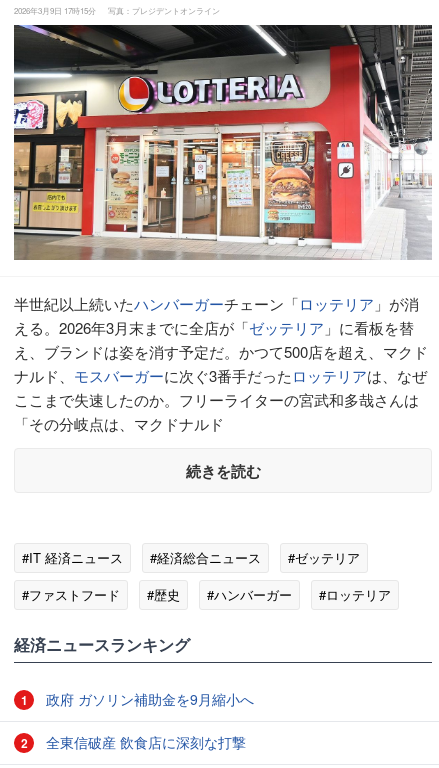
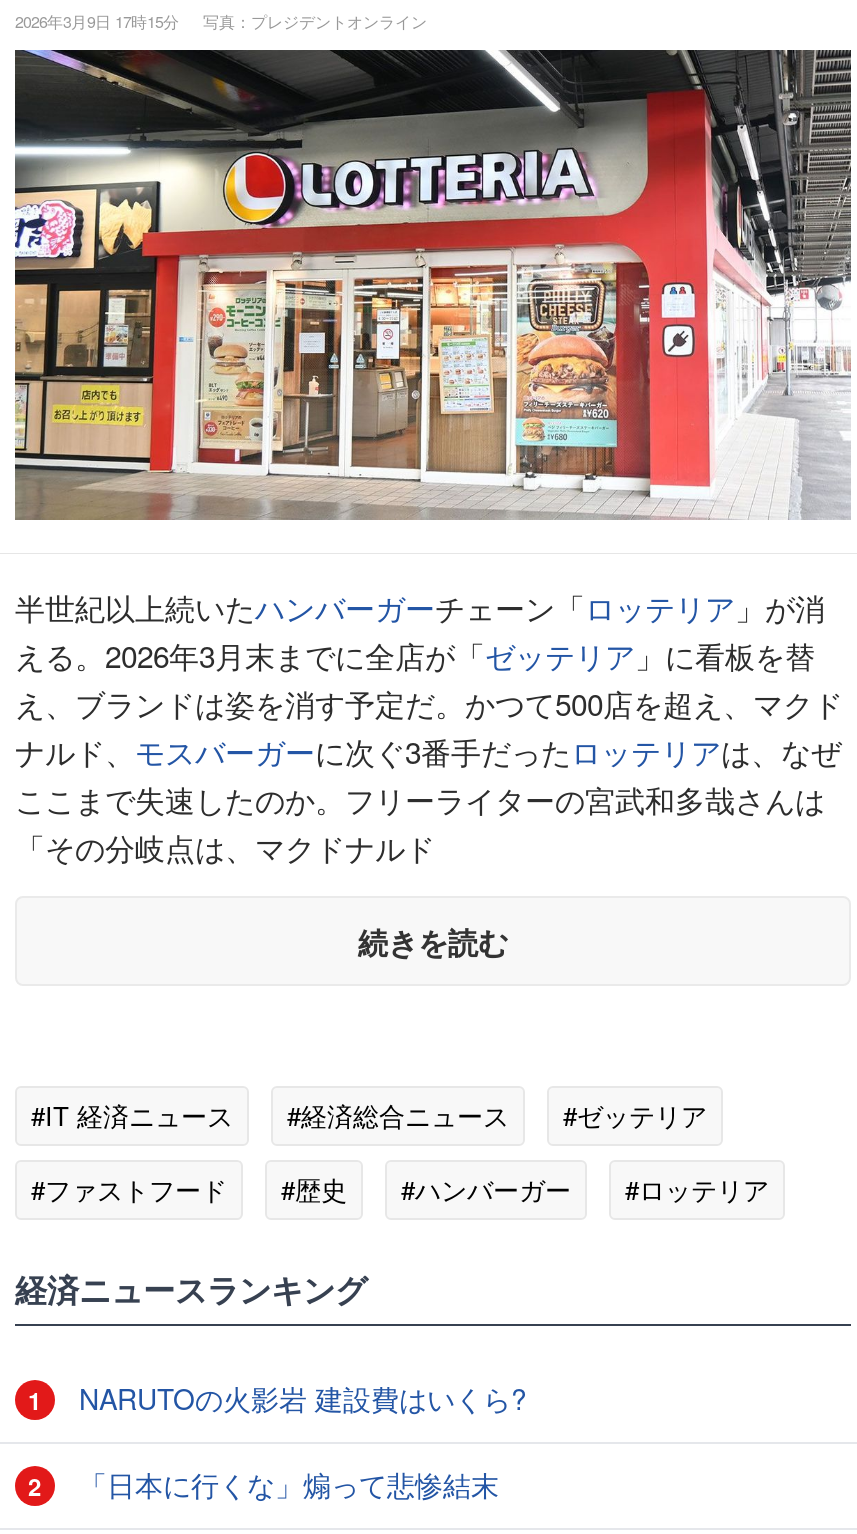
- 政府 ガソリン補助金を9月縮小へ
+ NARUTOの火影岩 建設費はいくら?

- 全東信破産 飲食店に深刻な打撃
+ 「日本に行くな」煽って悲惨結末
